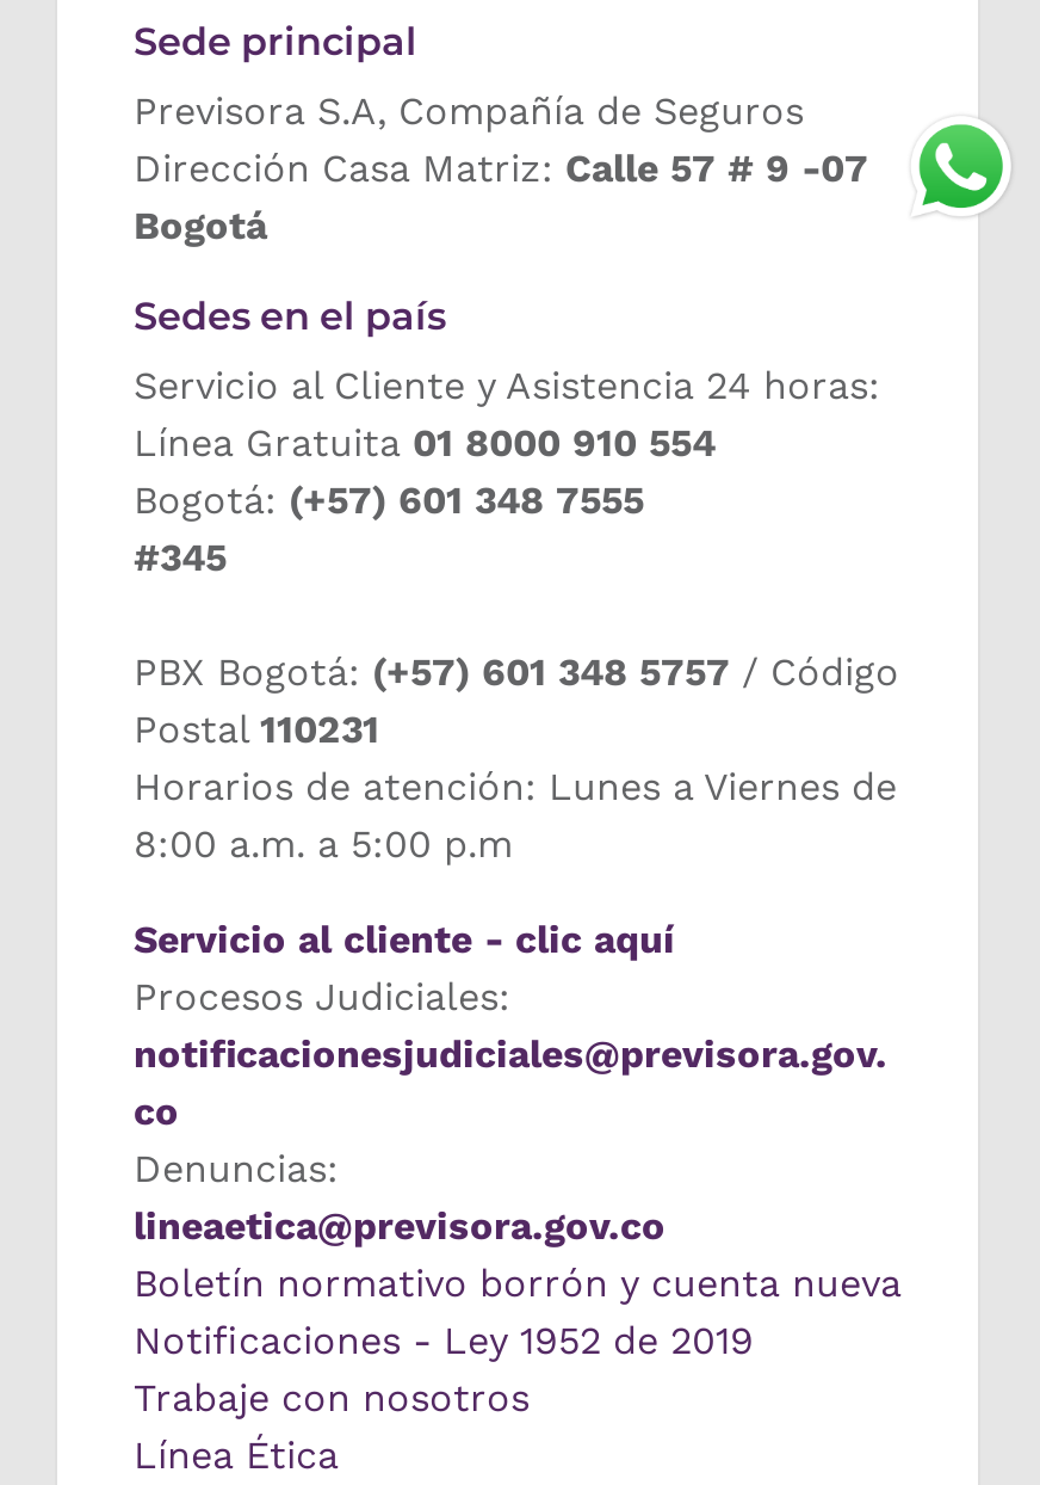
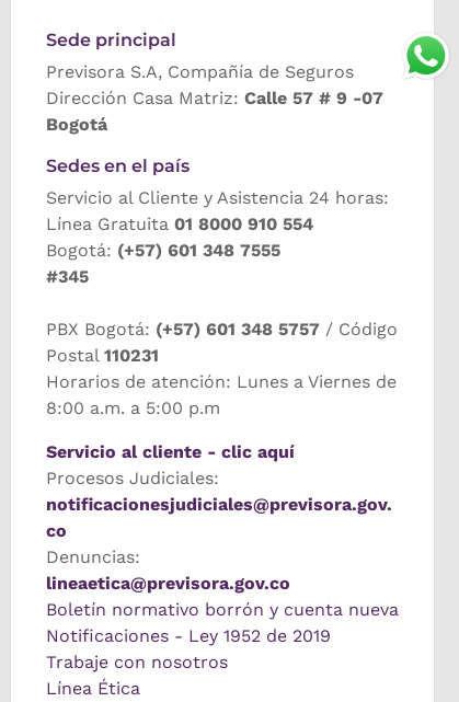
- [image]
+ [image]
